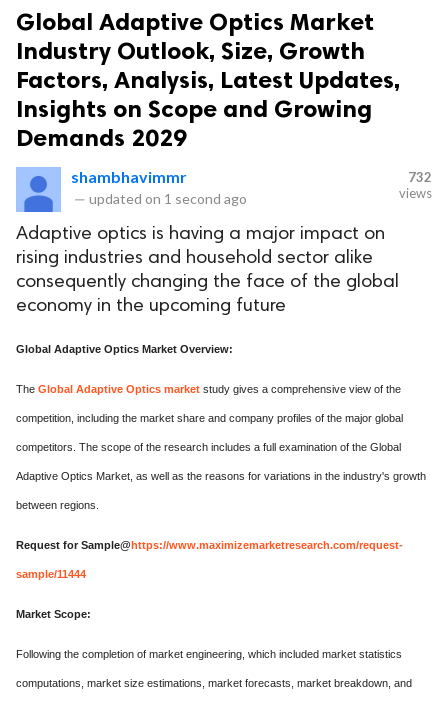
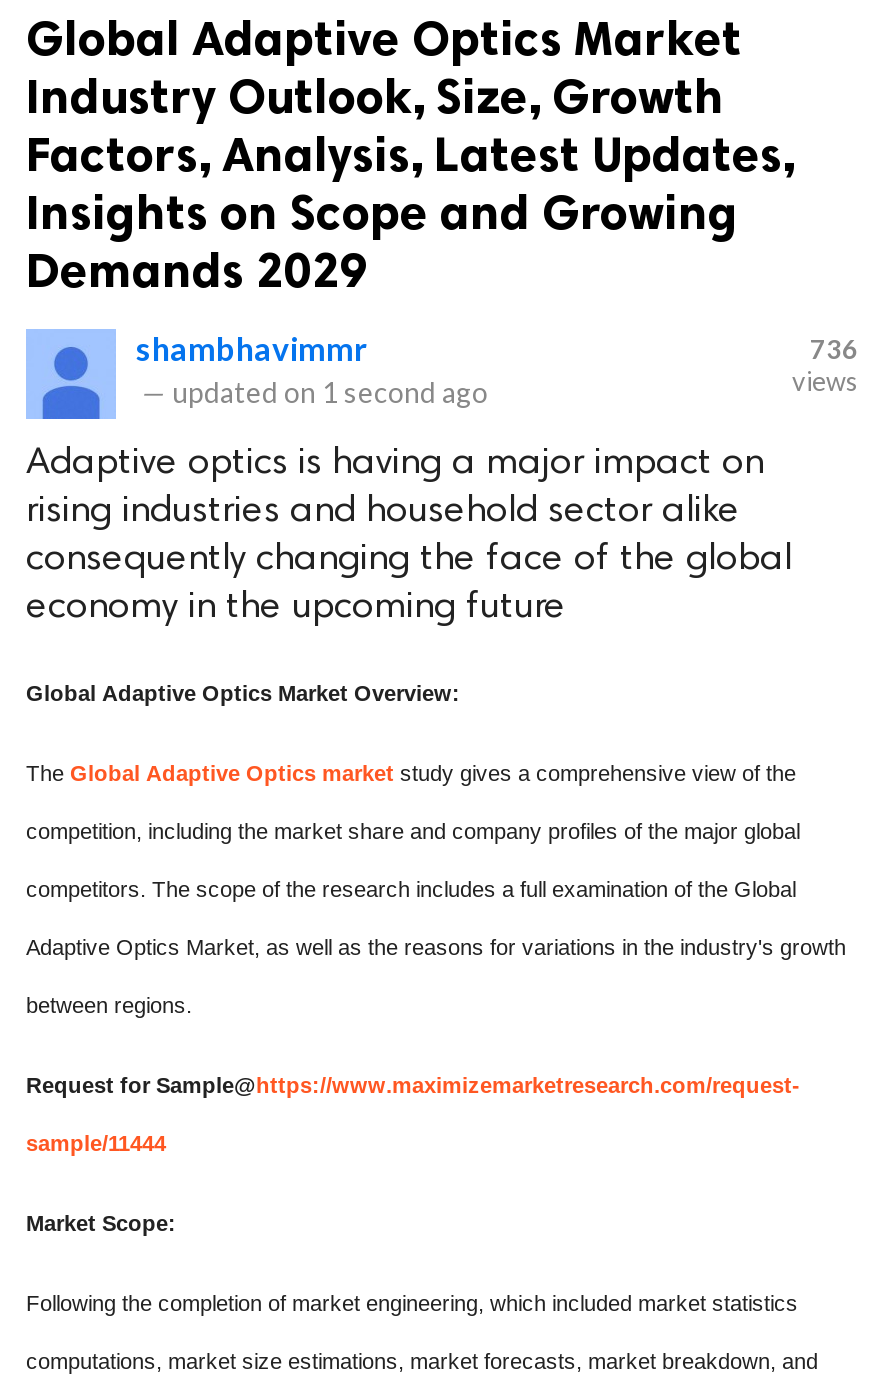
- 732
+ 736
